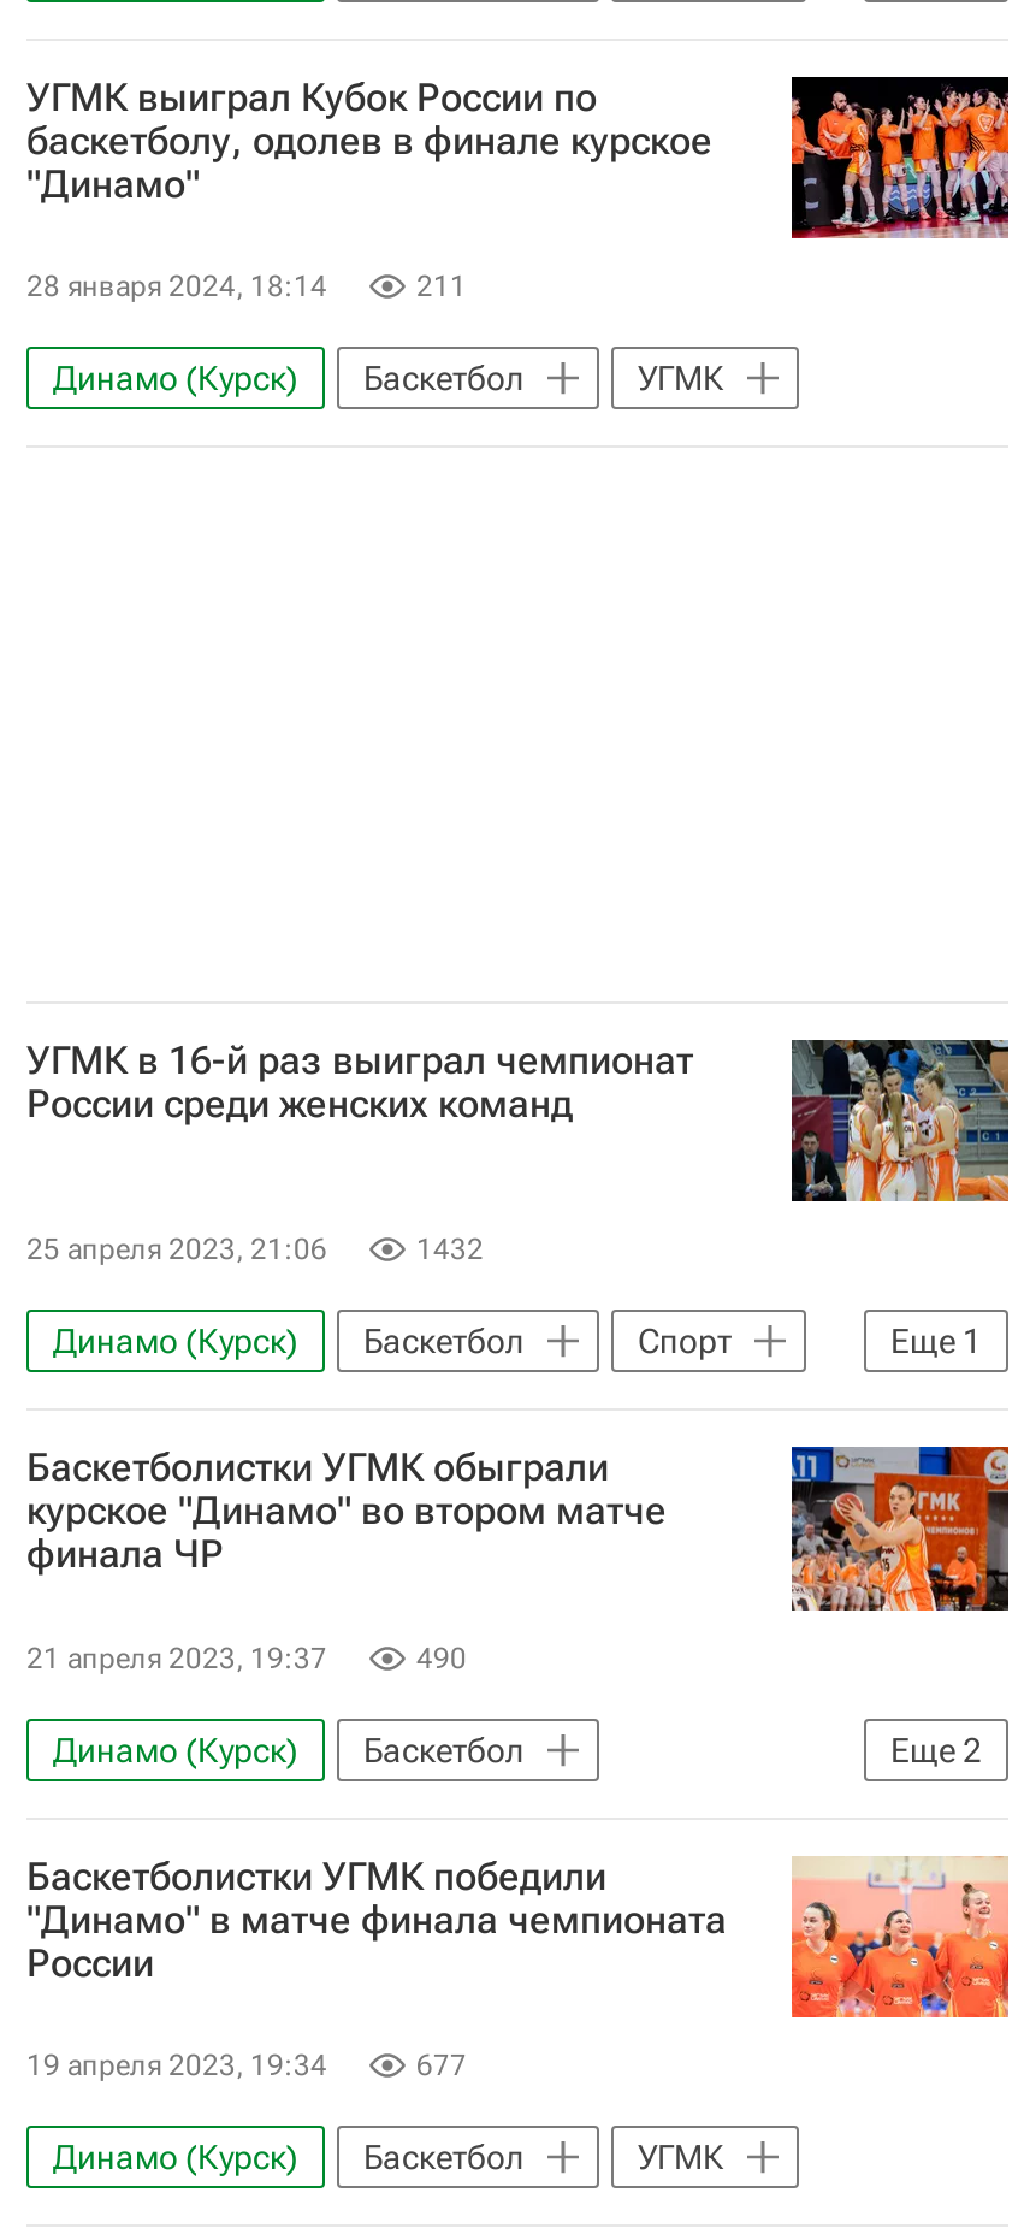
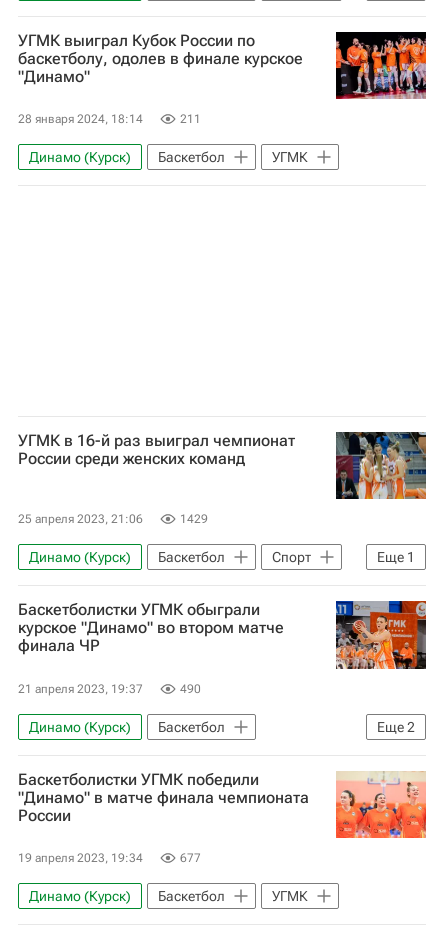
- 1432
+ 1429
